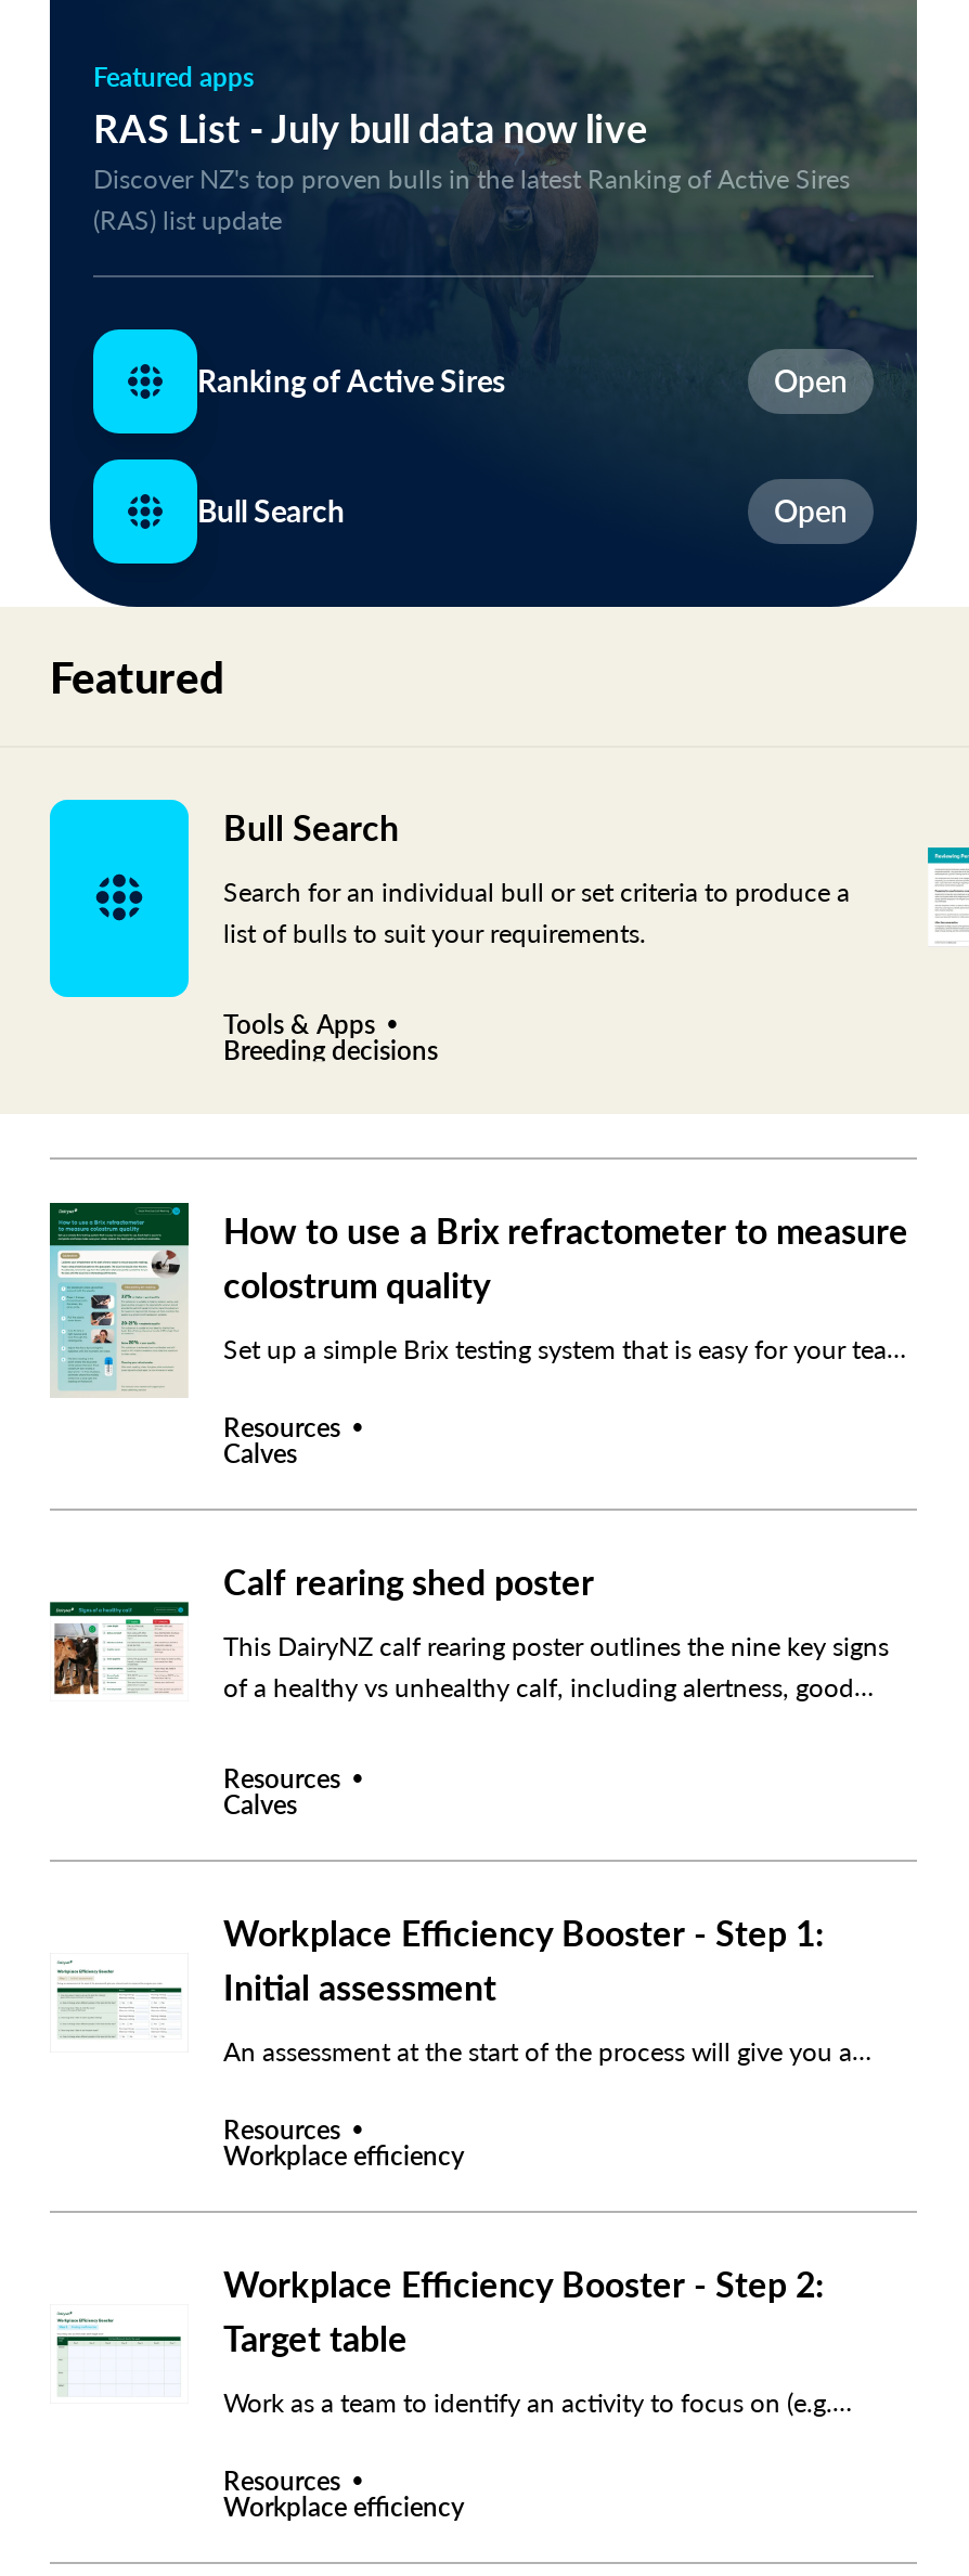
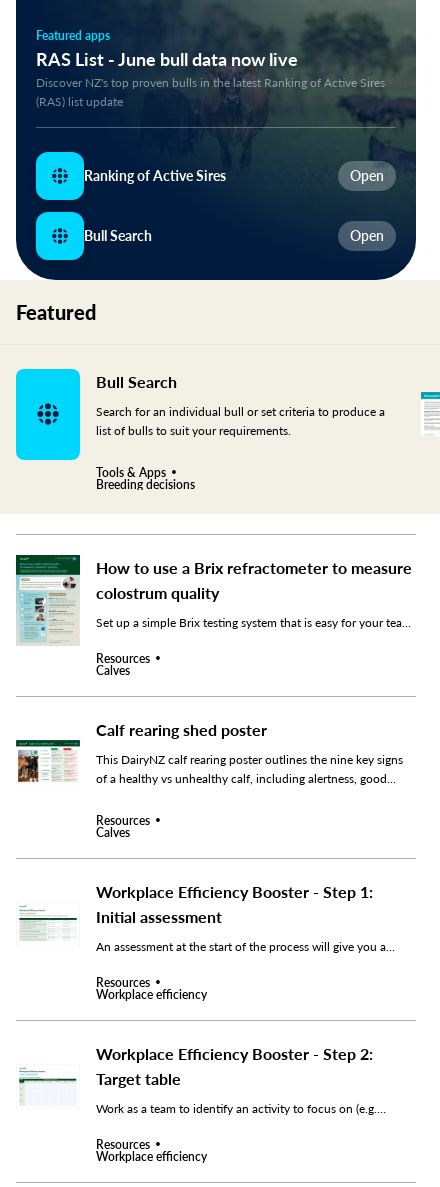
- RAS List - July bull data now live
+ RAS List - June bull data now live
